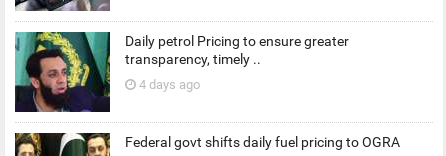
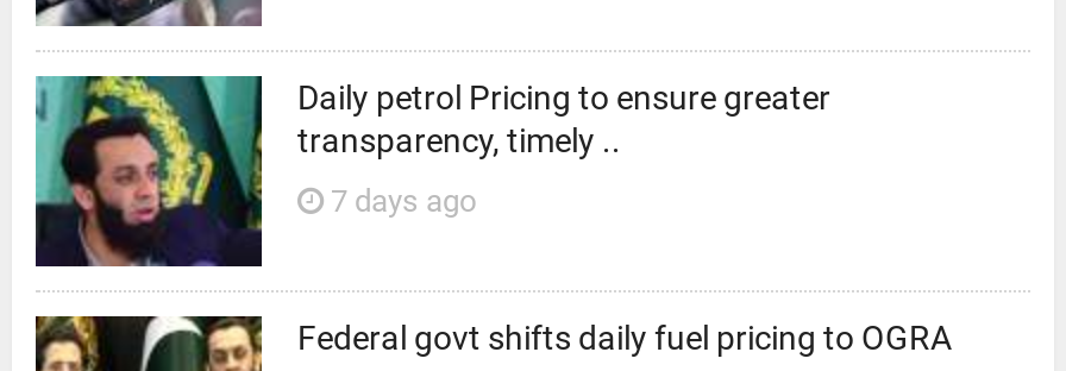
- 4 days ago
+ 7 days ago
